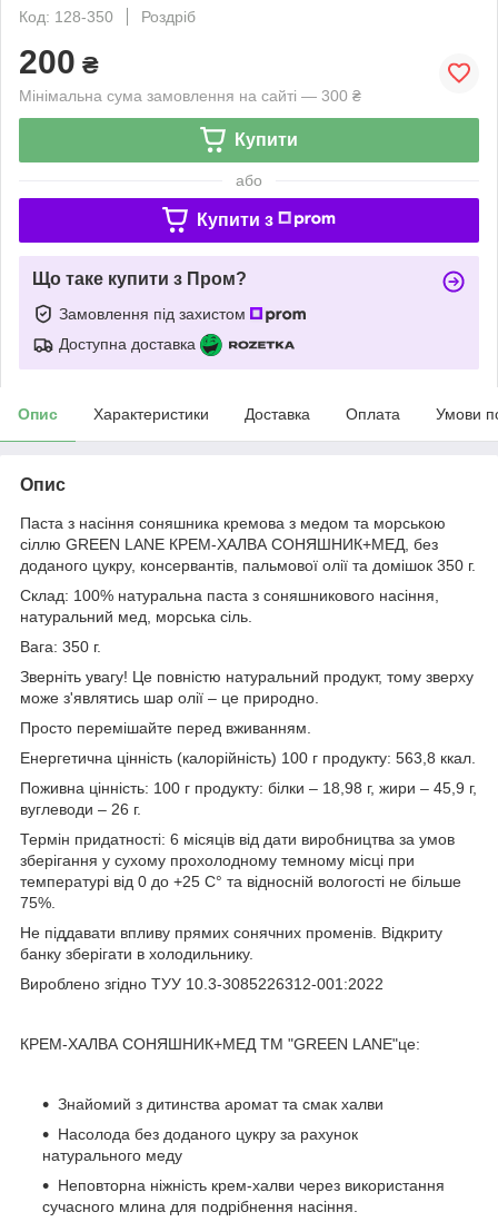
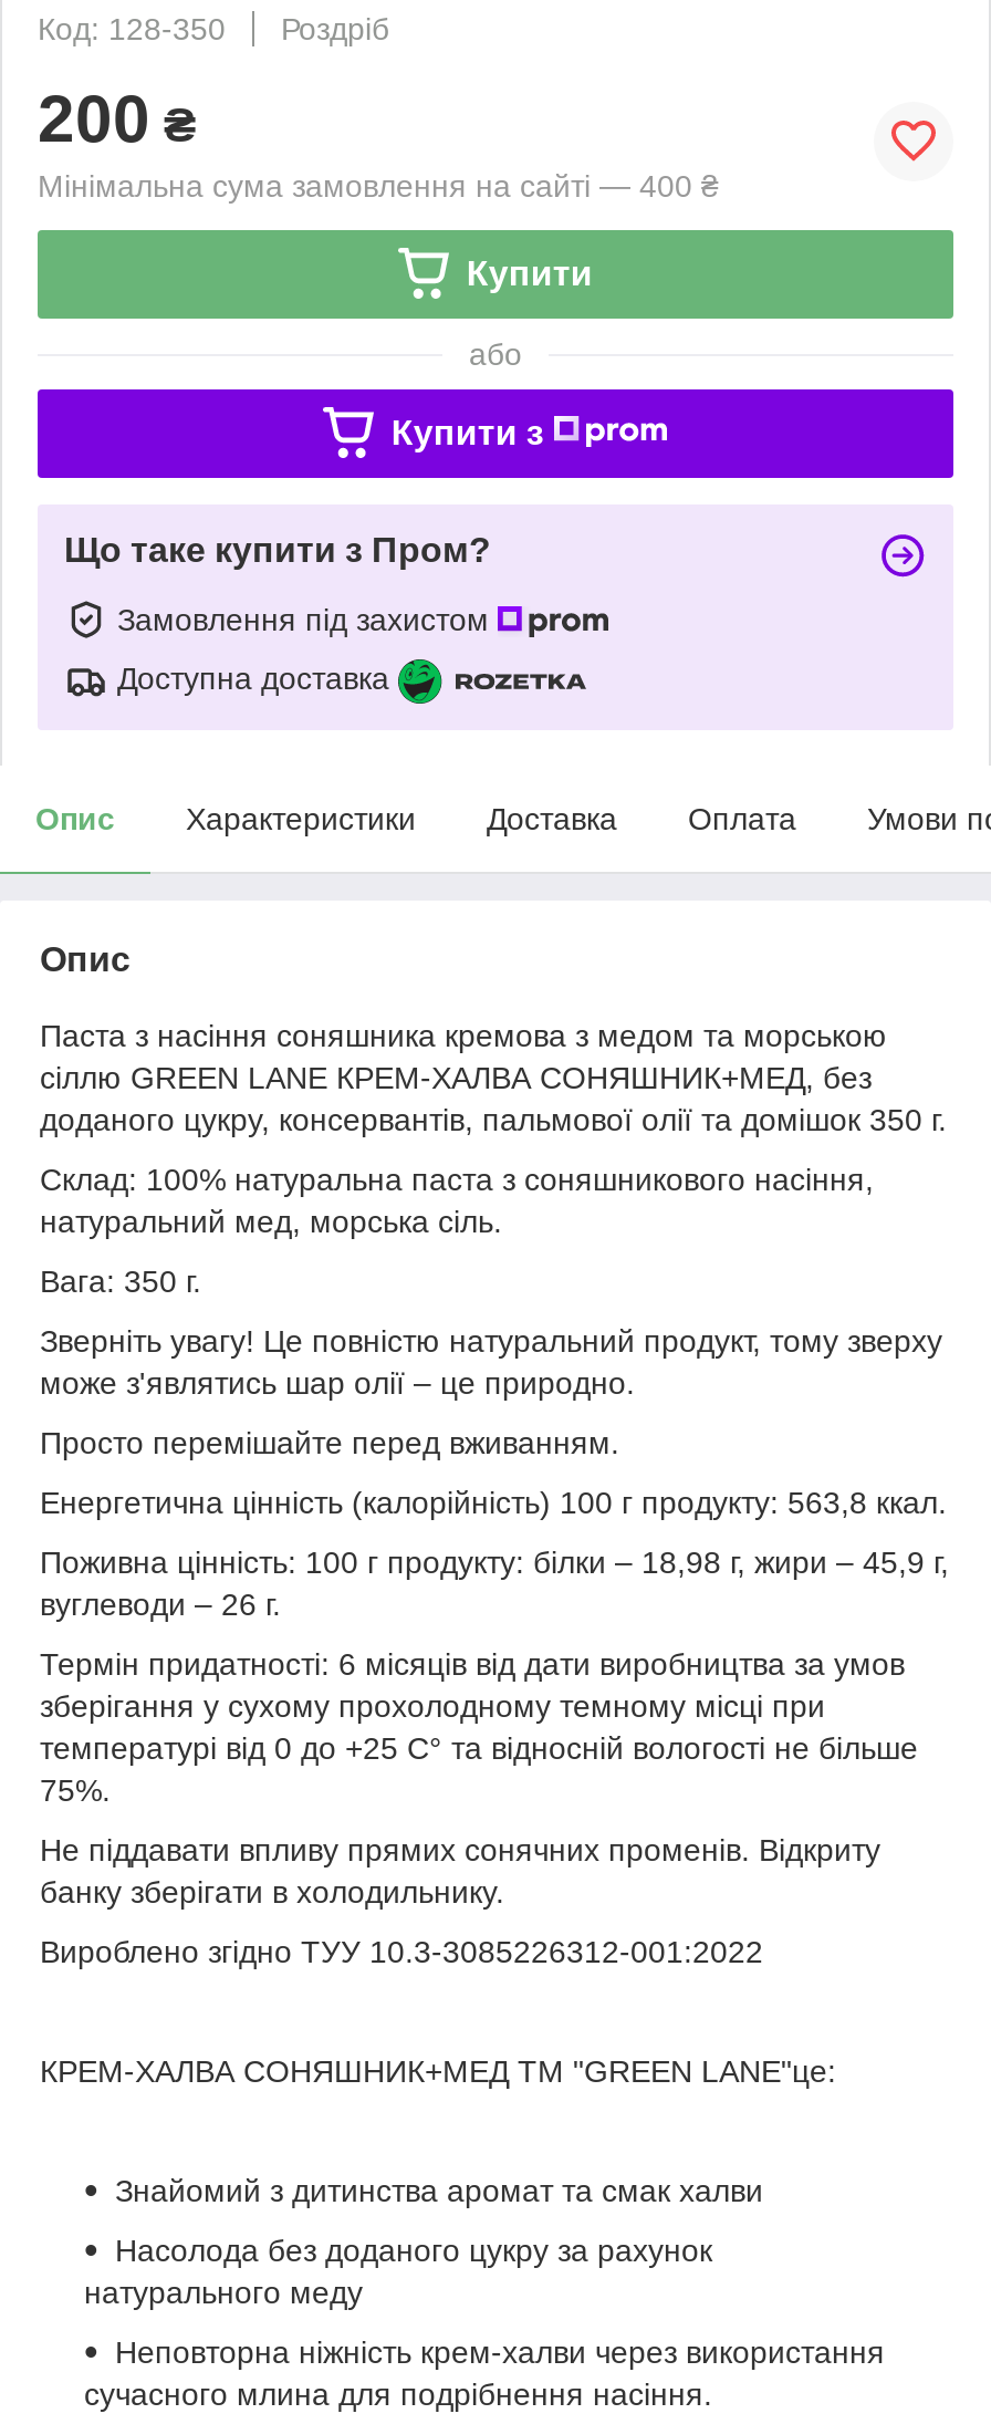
- Мінімальна сума замовлення на сайті — 300 ₴
+ Мінімальна сума замовлення на сайті — 400 ₴
